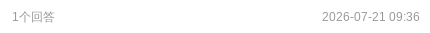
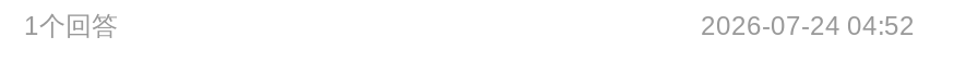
- 2026-07-21 09:36
+ 2026-07-24 04:52
